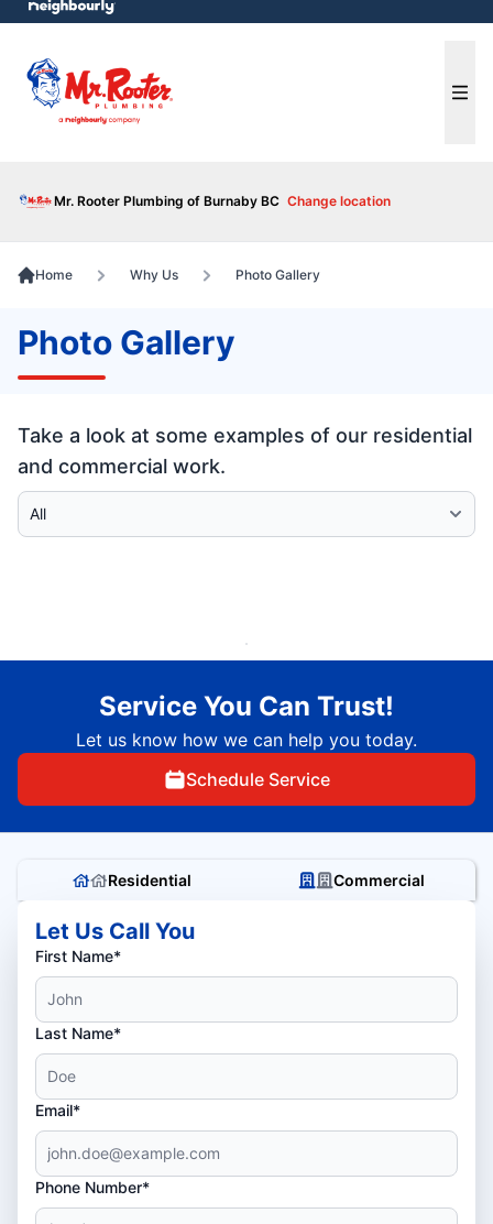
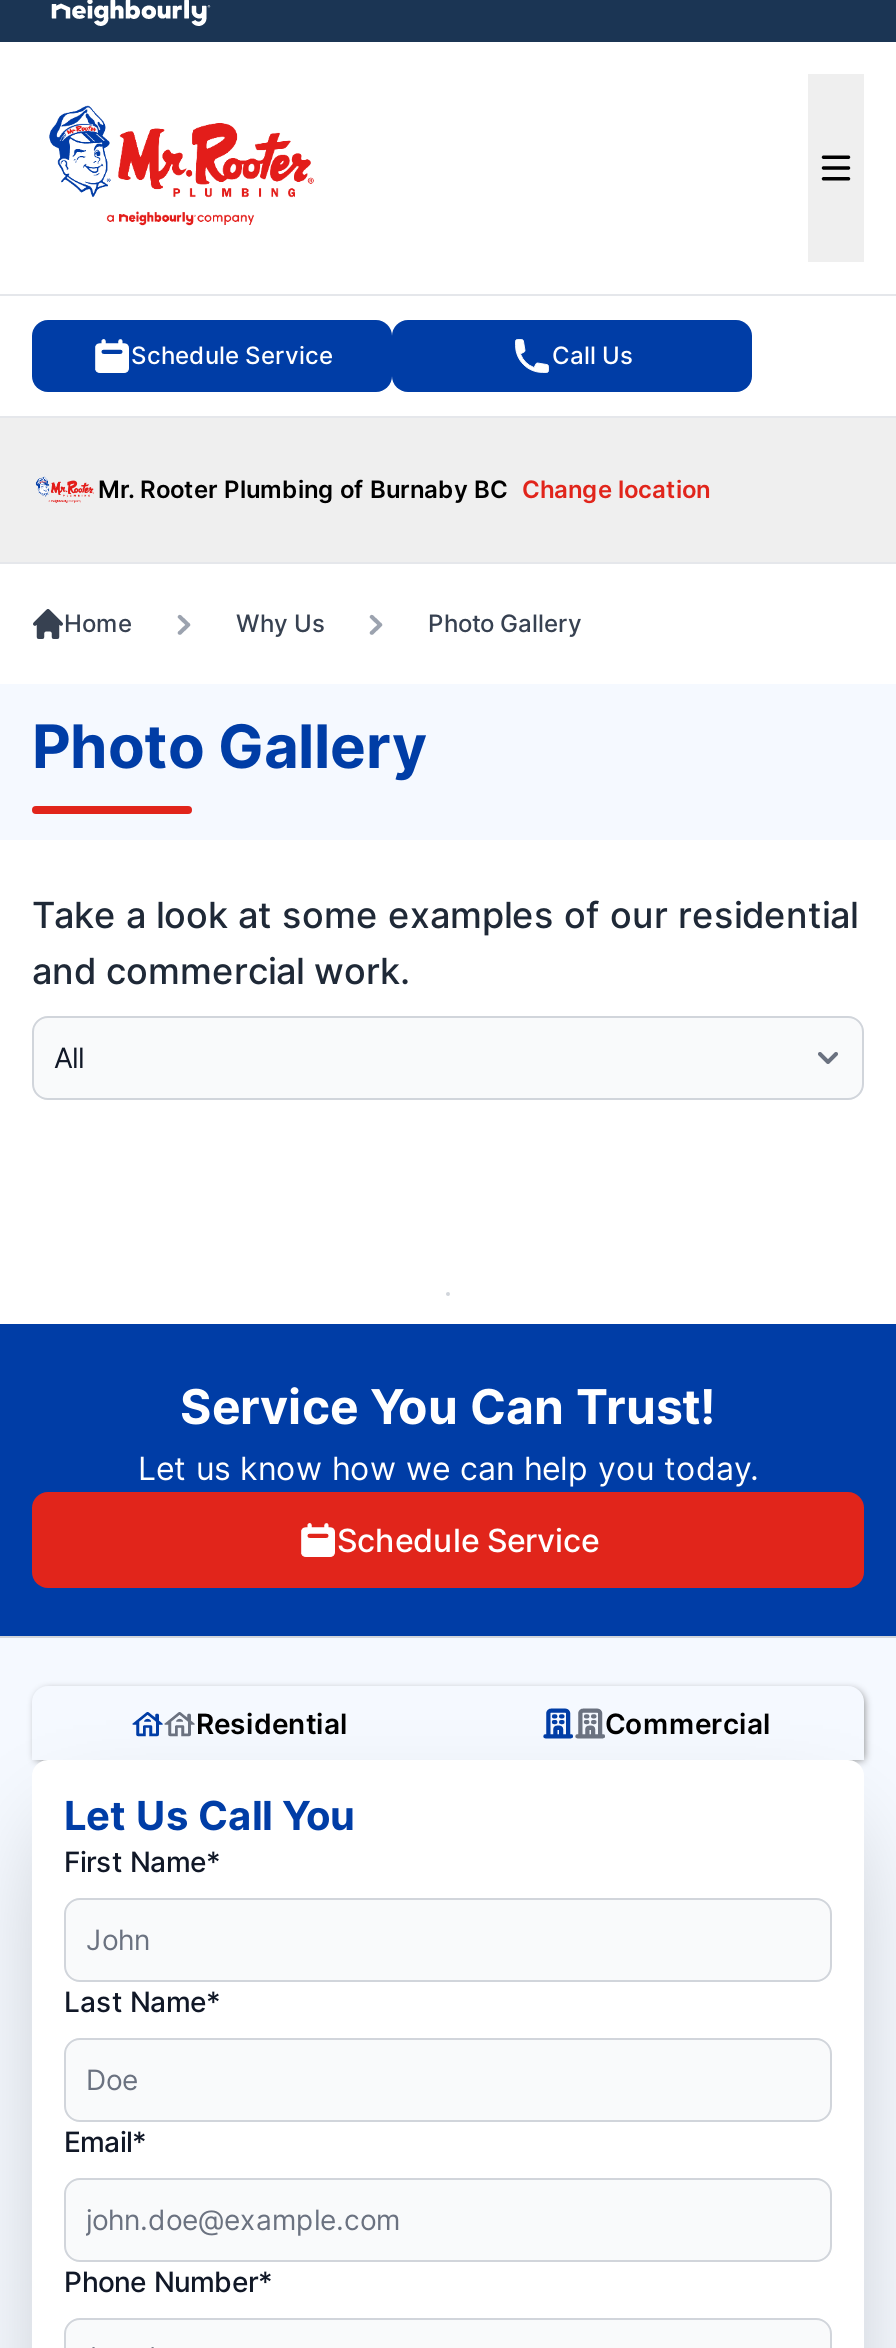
+ Schedule Service
+ Call Us
